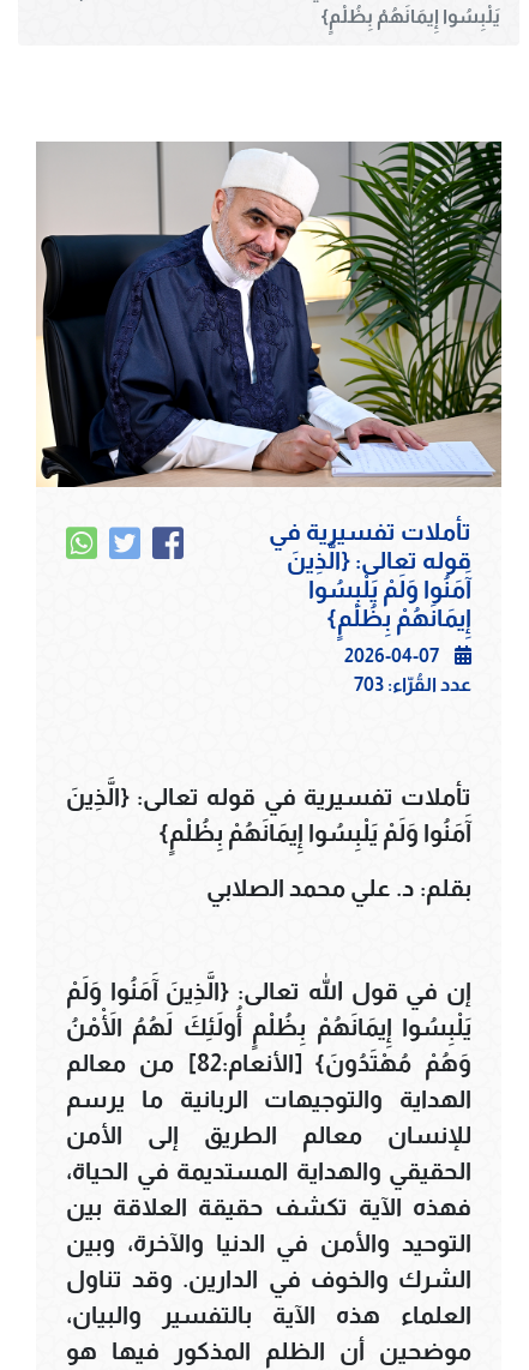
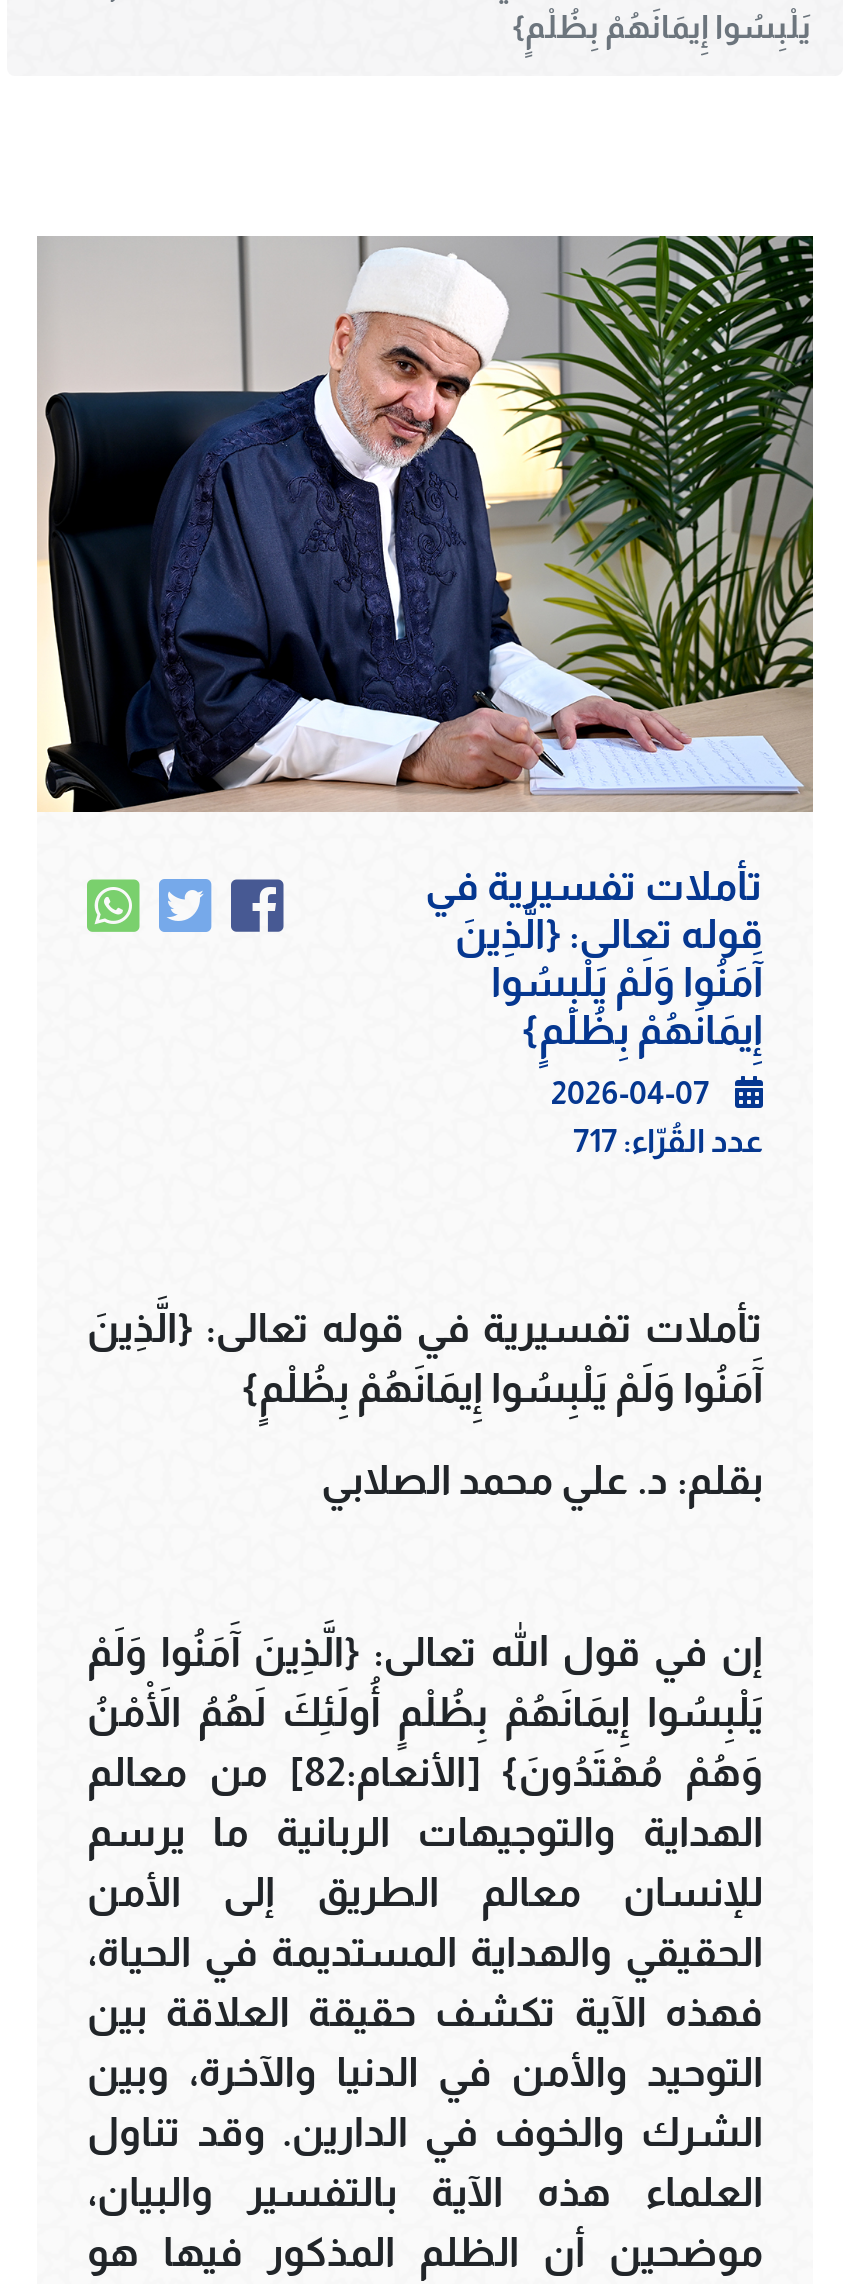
- عدد القُرّاء: 703
+ عدد القُرّاء: 717
